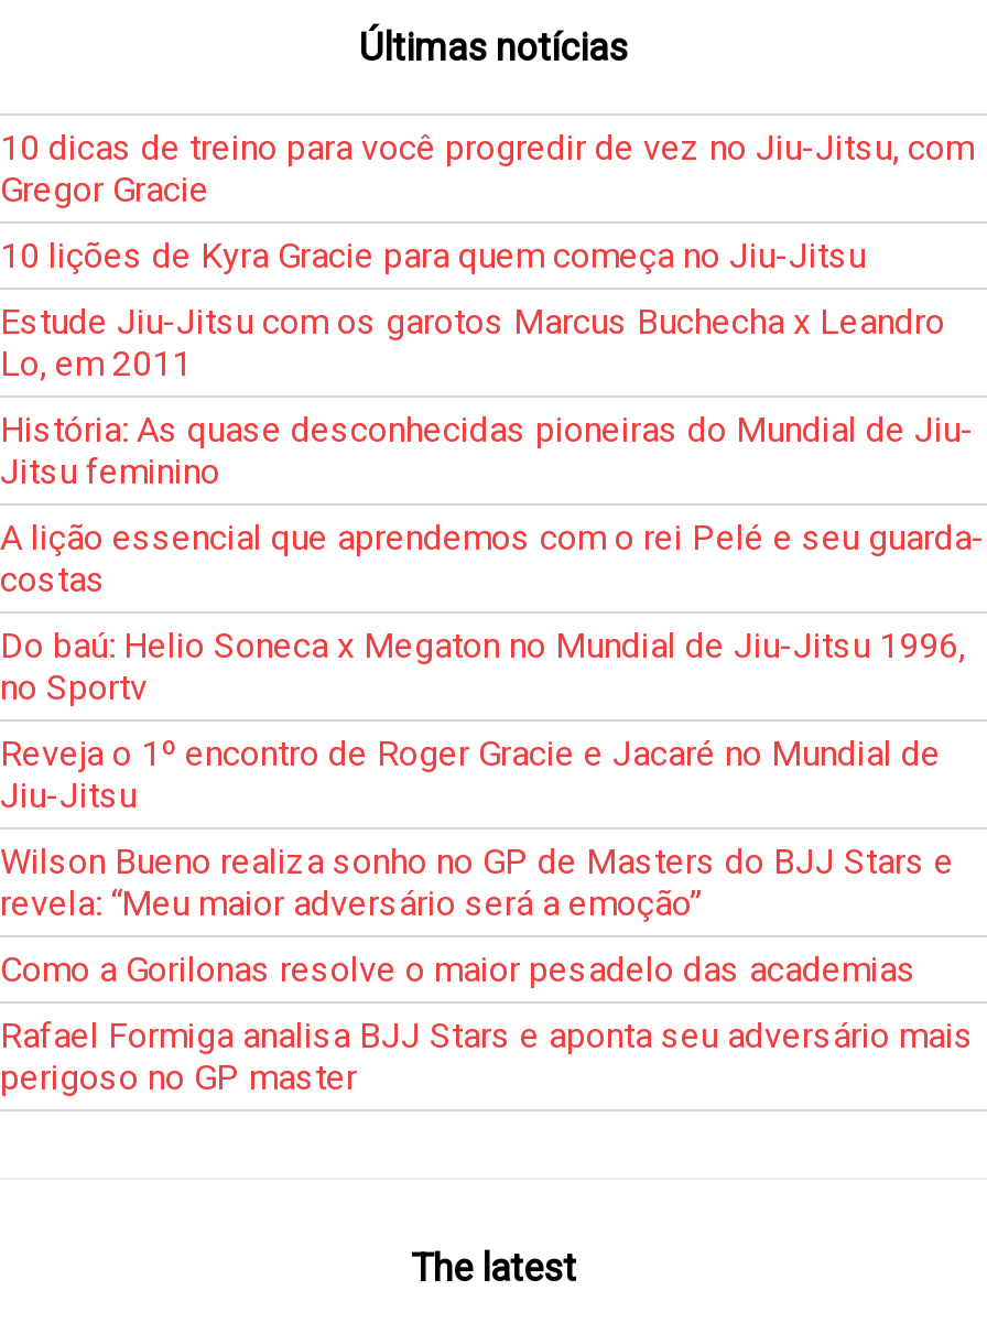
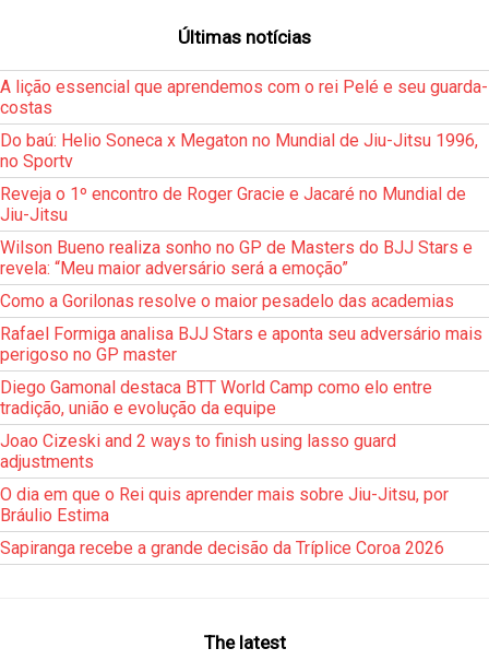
- 10 dicas de treino para você progredir de vez no Jiu-Jitsu, com
- Gregor Gracie
- 10 lições de Kyra Gracie para quem começa no Jiu-Jitsu
- Estude Jiu-Jitsu com os garotos Marcus Buchecha x Leandro
- Lo, em 2011
- História: As quase desconhecidas pioneiras do Mundial de Jiu-
- Jitsu feminino

moved up: A lição essencial que aprendemos com o rei Pelé e seu guarda- | costas | Do baú: Helio Soneca x Megaton no Mundial de Jiu-Jitsu 1996, | ... | Rafael Formiga analisa BJJ Stars e aponta seu adversário mais | perigoso no GP master

+ Diego Gamonal destaca BTT World Camp como elo entre
+ tradição, união e evolução da equipe
+ Joao Cizeski and 2 ways to finish using lasso guard
+ adjustments
+ O dia em que o Rei quis aprender mais sobre Jiu-Jitsu, por
+ Bráulio Estima
+ Sapiranga recebe a grande decisão da Tríplice Coroa 2026
